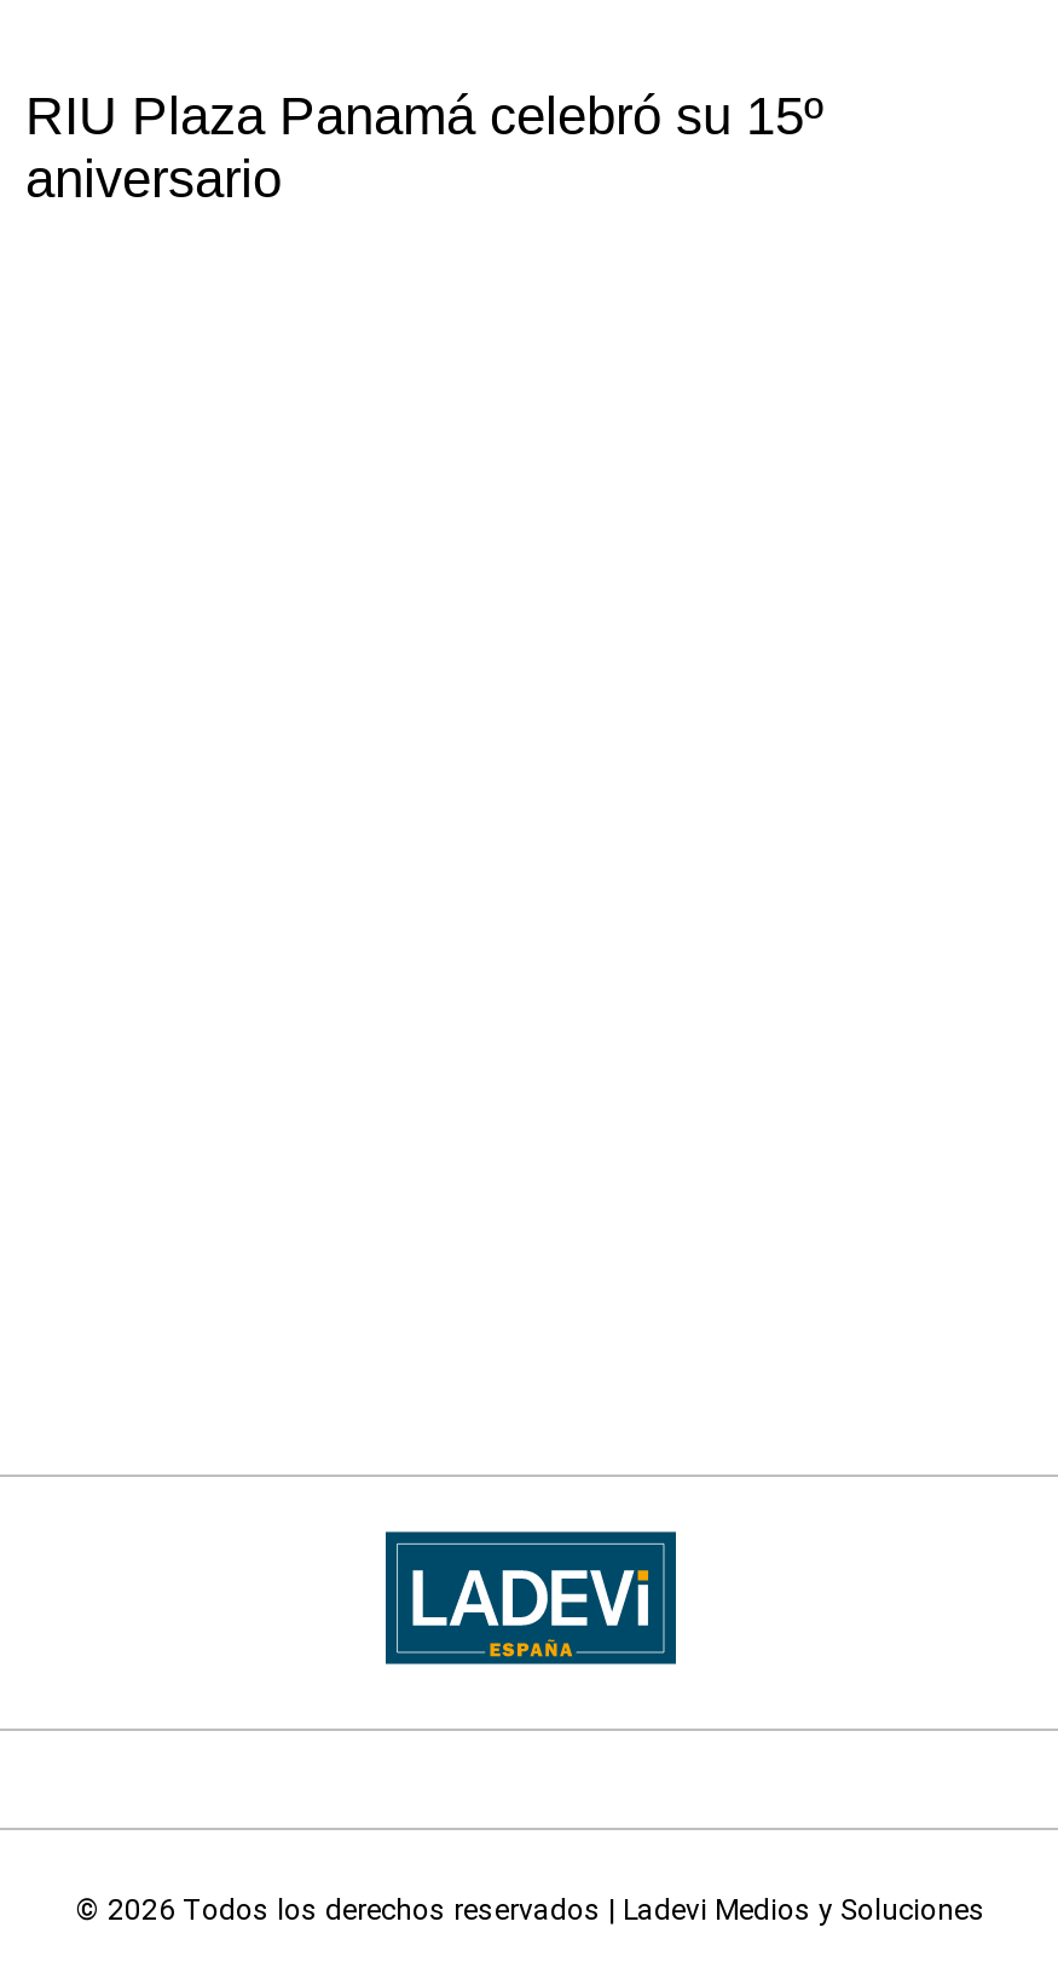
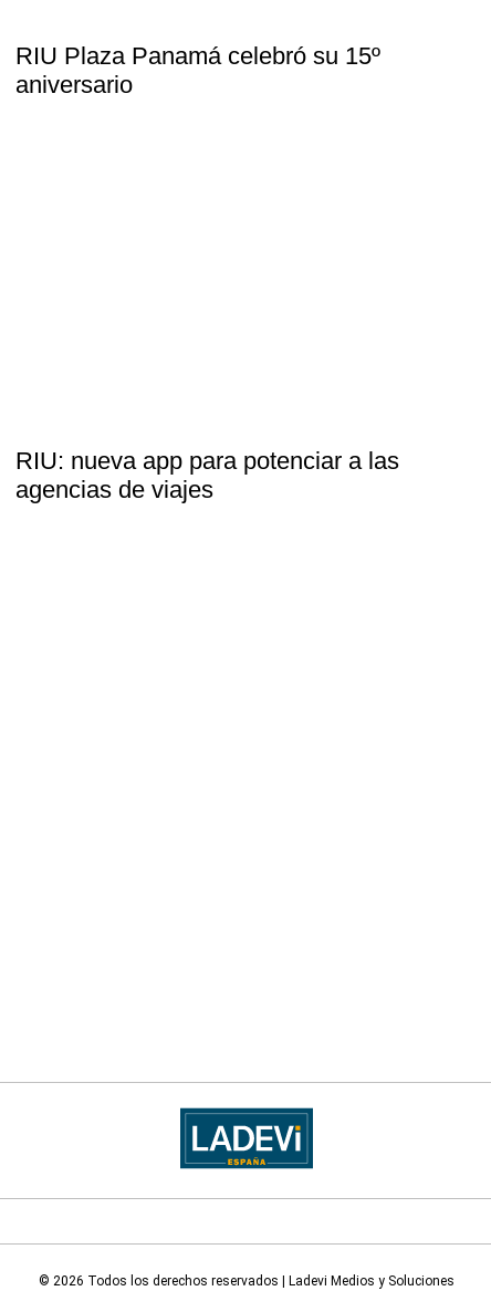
+ RIU: nueva app para potenciar a las
+ agencias de viajes
